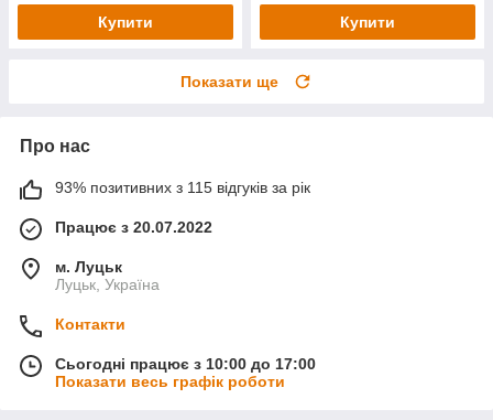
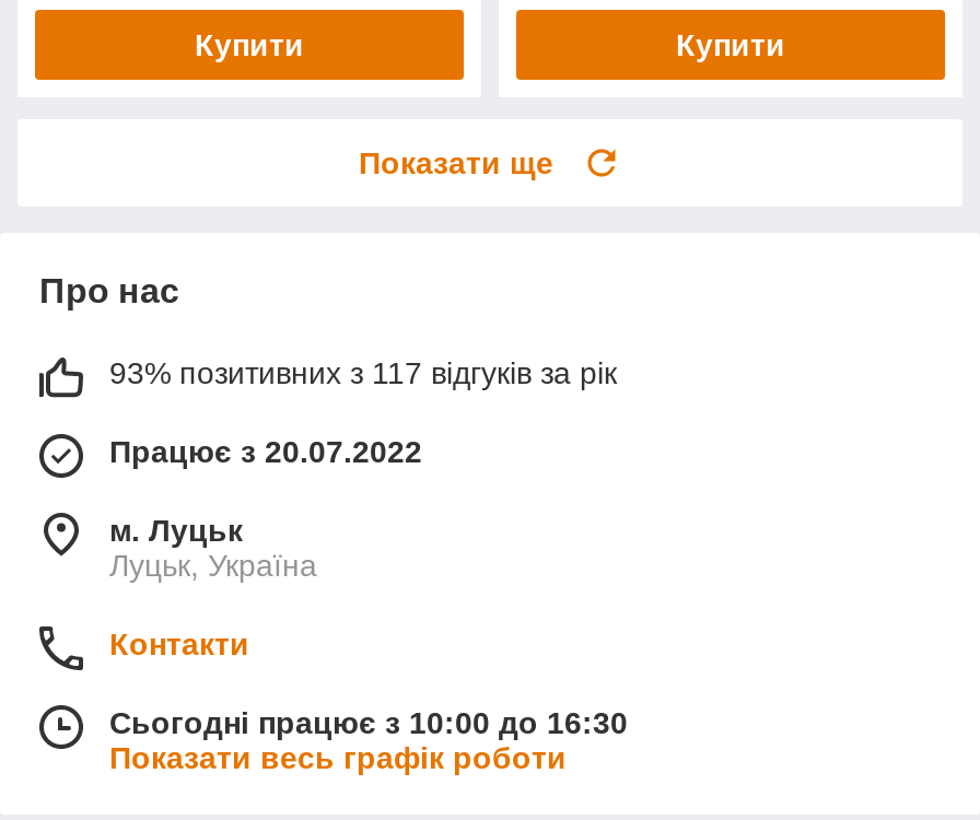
- 93% позитивних з 115 відгуків за рік
+ 93% позитивних з 117 відгуків за рік

- Сьогодні працює з 10:00 до 17:00
+ Сьогодні працює з 10:00 до 16:30
